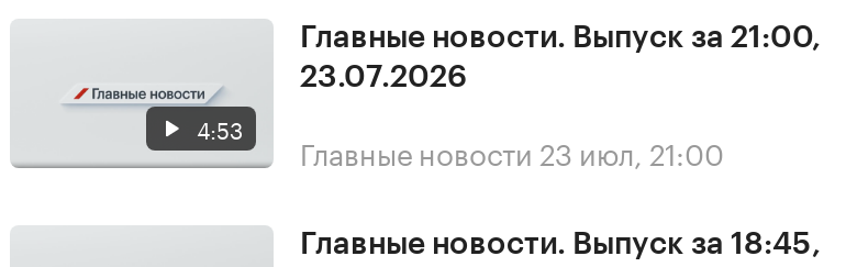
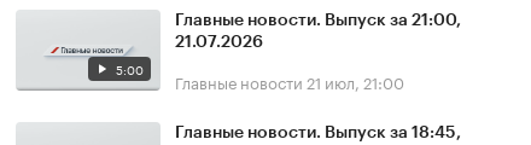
- 23.07.2026
+ 21.07.2026

- 4:53
+ 5:00

- Главные новости 23 июл, 21:00
+ Главные новости 21 июл, 21:00
